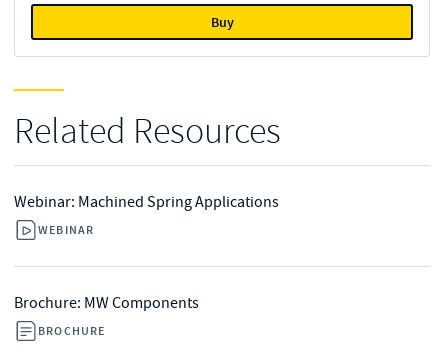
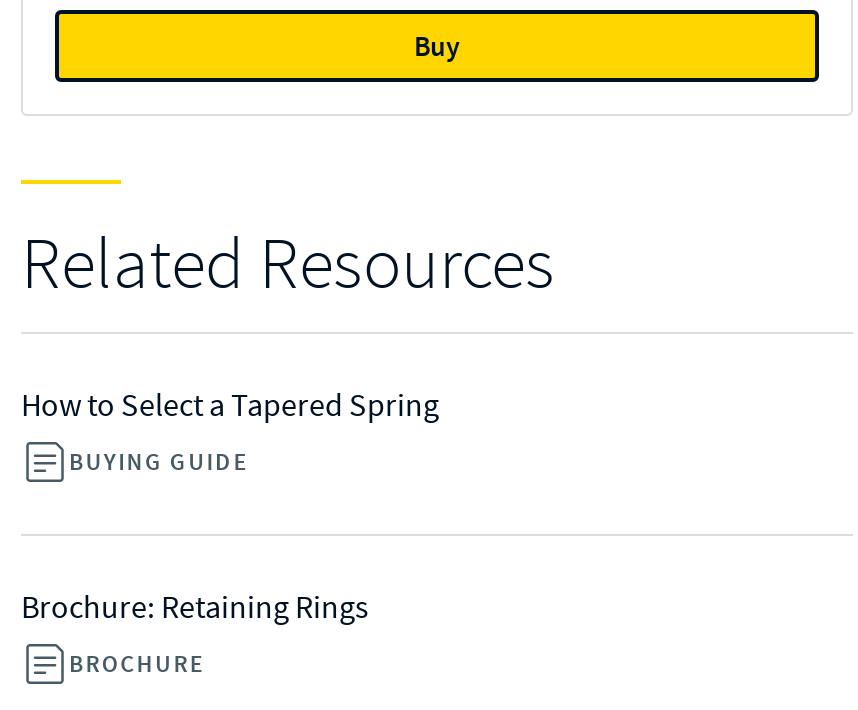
- Webinar: Machined Spring Applications
+ How to Select a Tapered Spring

- WEBINAR
+ BUYING GUIDE

- Brochure: MW Components
+ Brochure: Retaining Rings
